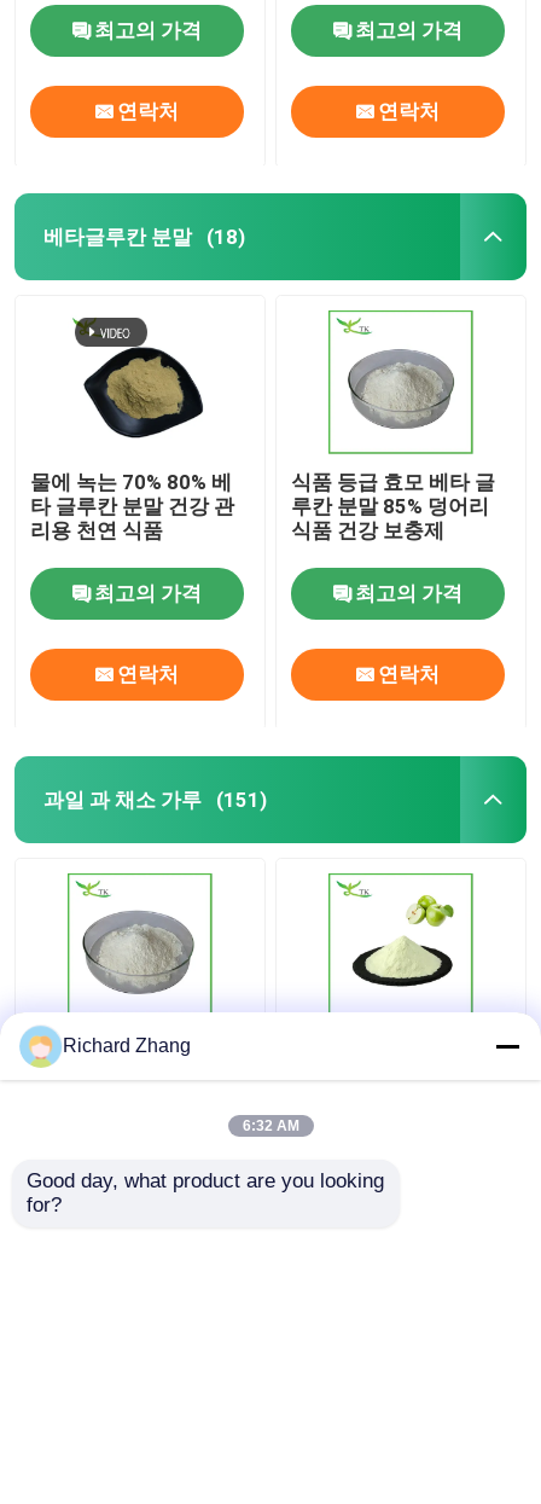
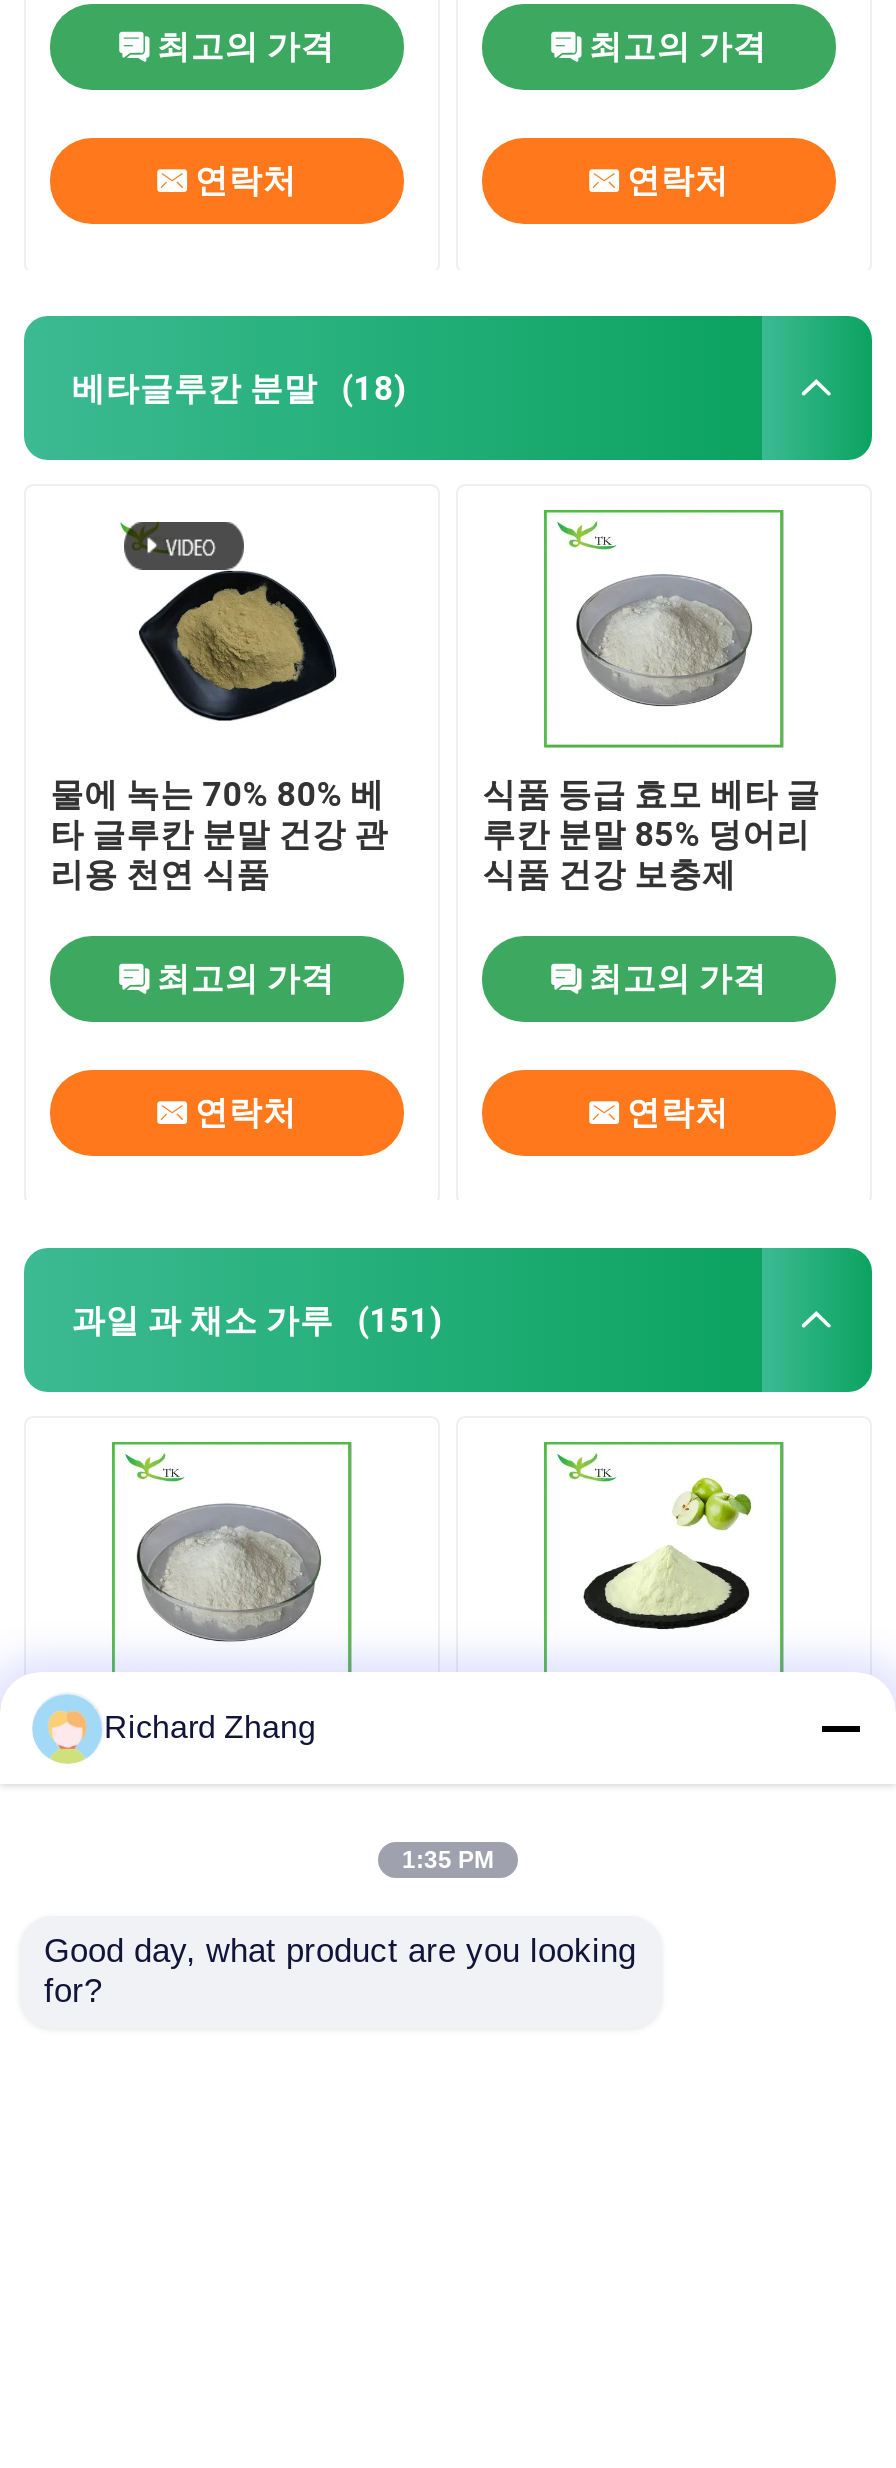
- 6:32 AM
+ 1:35 PM
